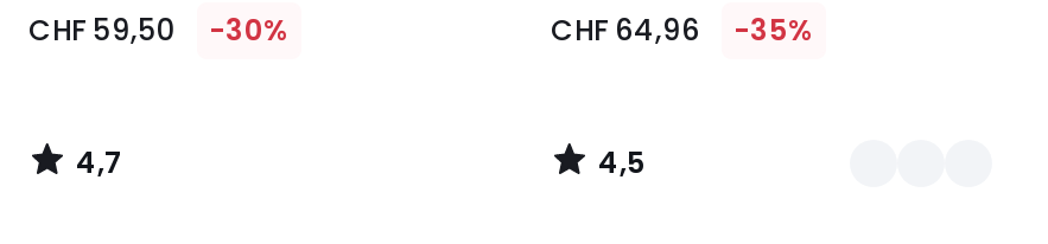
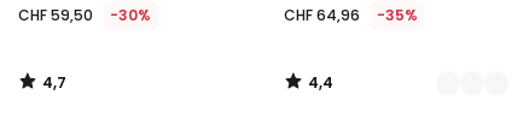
- 4,5
+ 4,4
